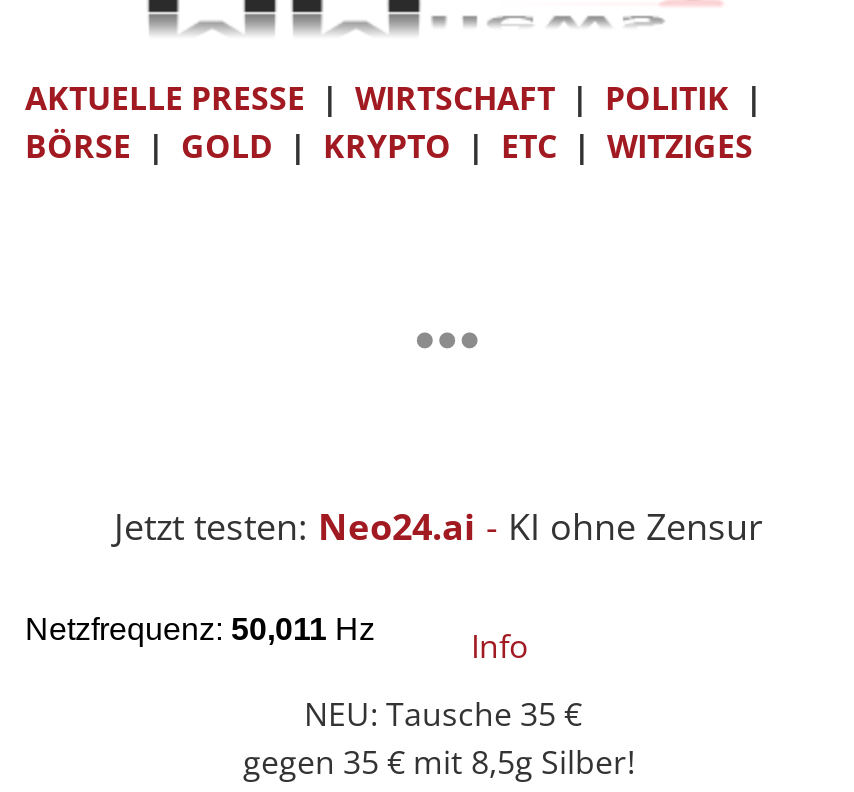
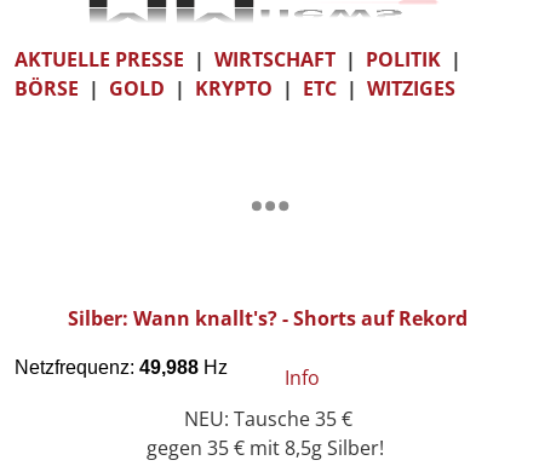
- Jetzt testen: Neo24.ai - KI ohne Zensur
+ Silber: Wann knallt's? - Shorts auf Rekord
